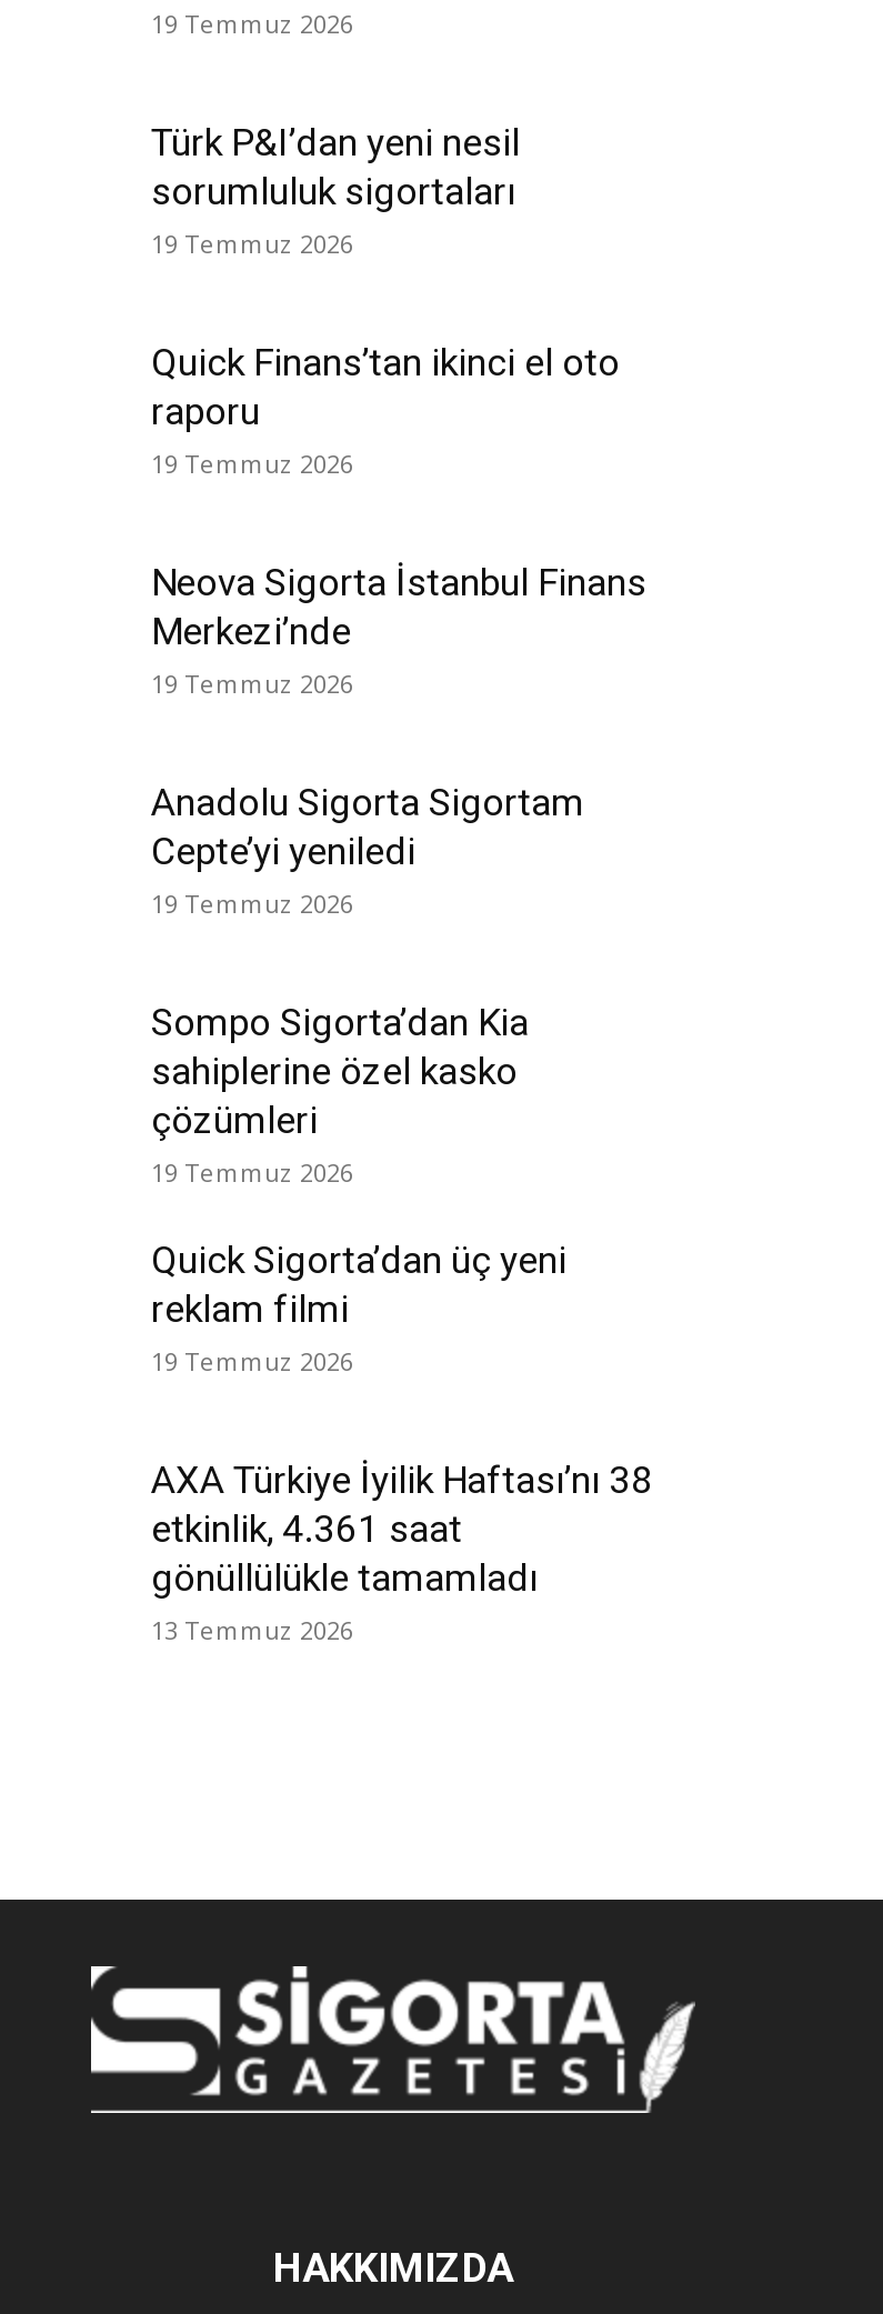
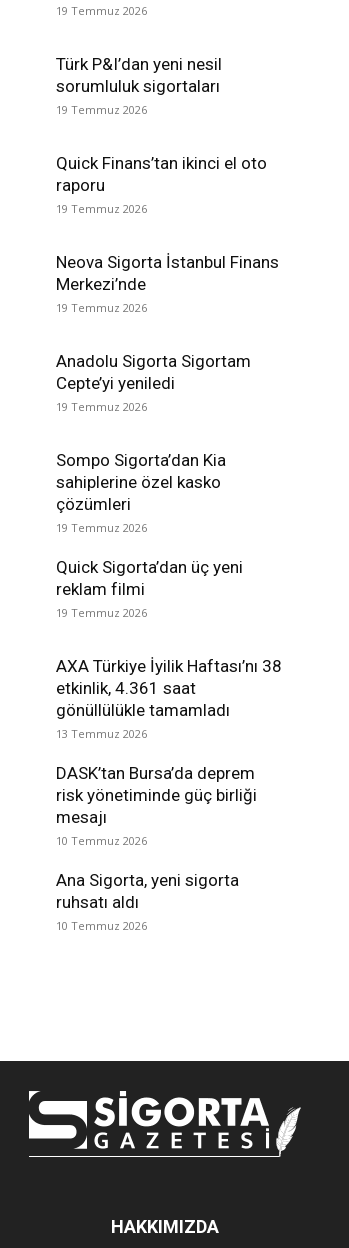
+ DASK’tan Bursa’da deprem
+ risk yönetiminde güç birliği
+ mesajı
+ 10 Temmuz 2026
+ Ana Sigorta, yeni sigorta
+ ruhsatı aldı
+ 10 Temmuz 2026
